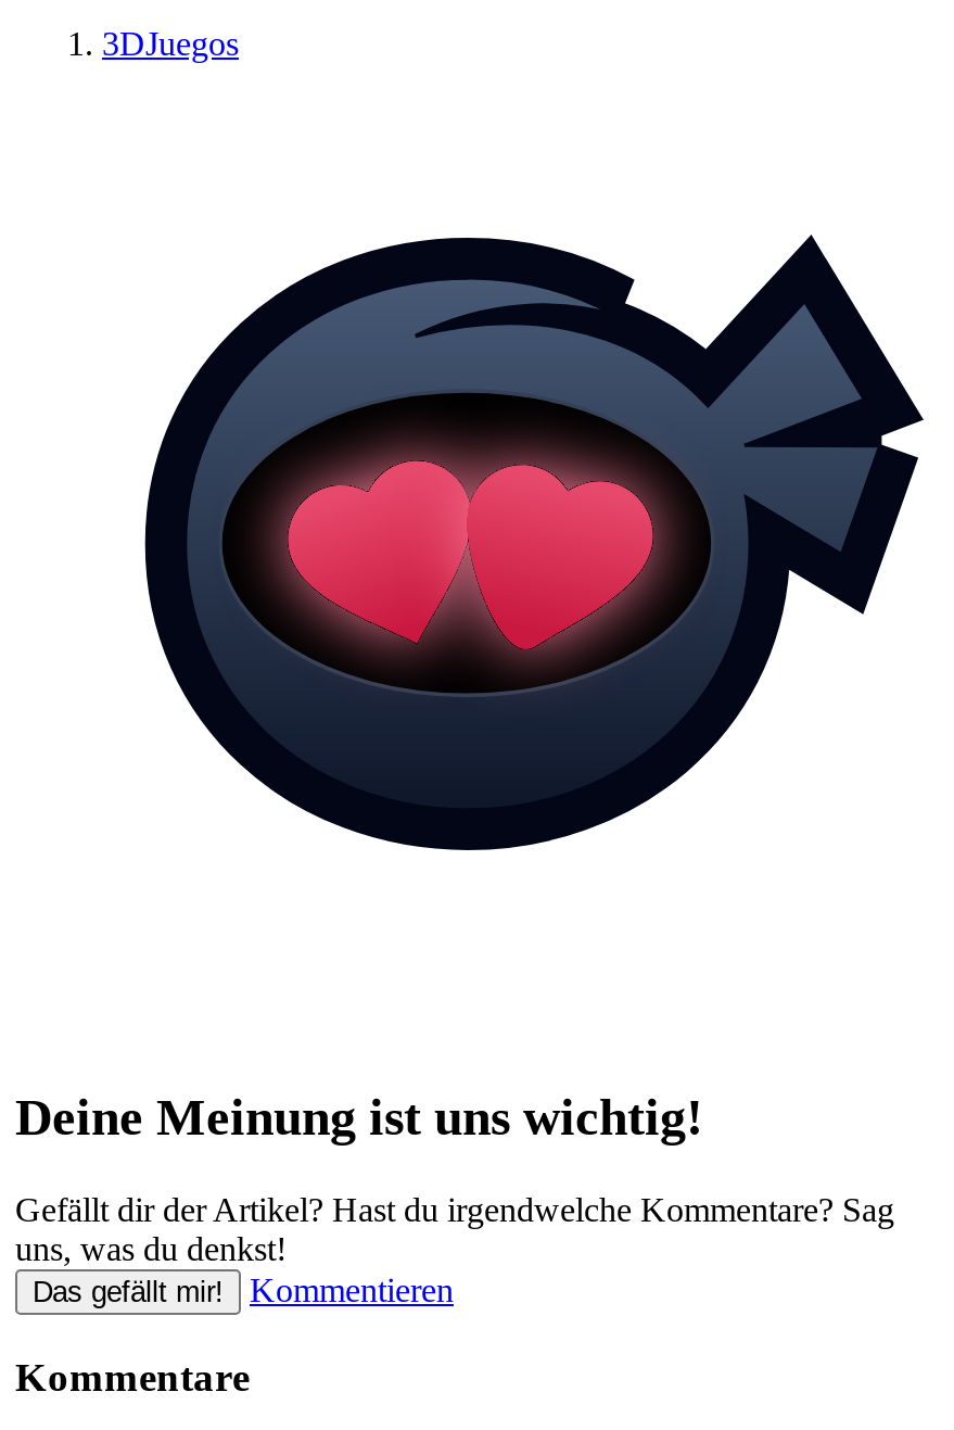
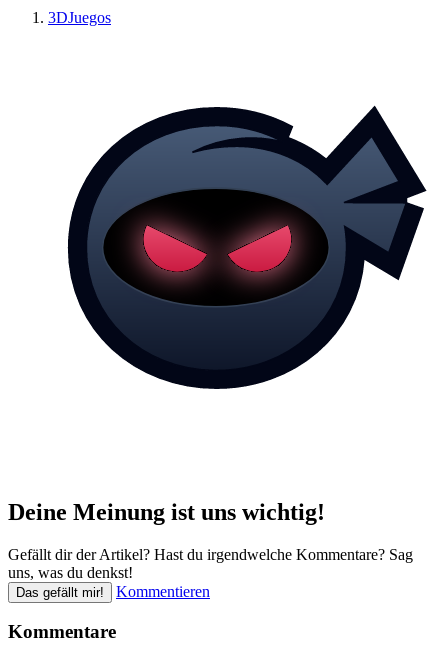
- [image]
+ [image]
